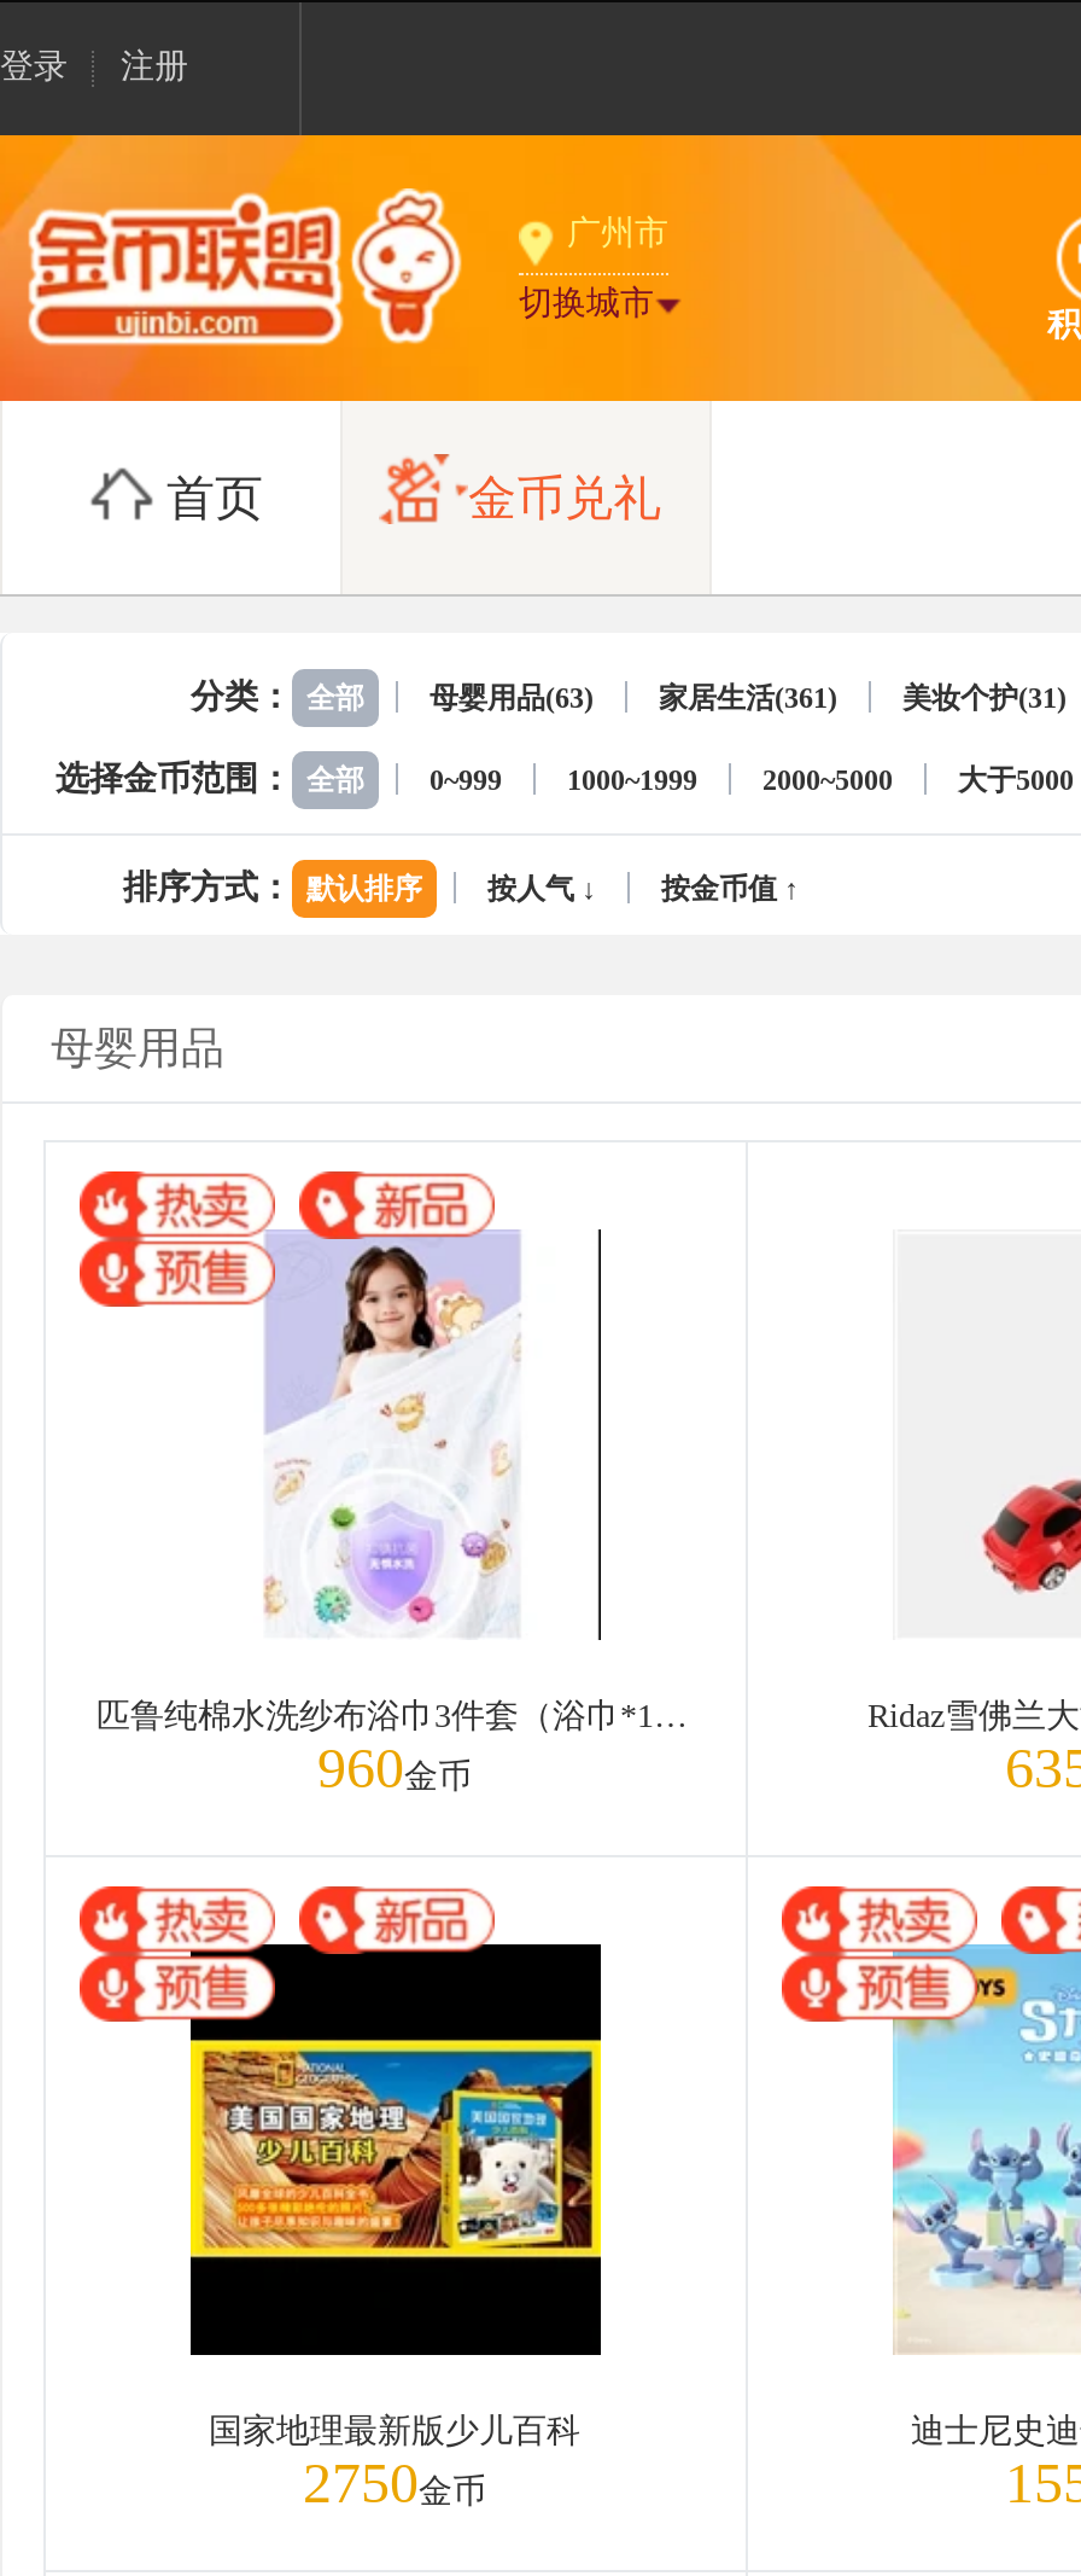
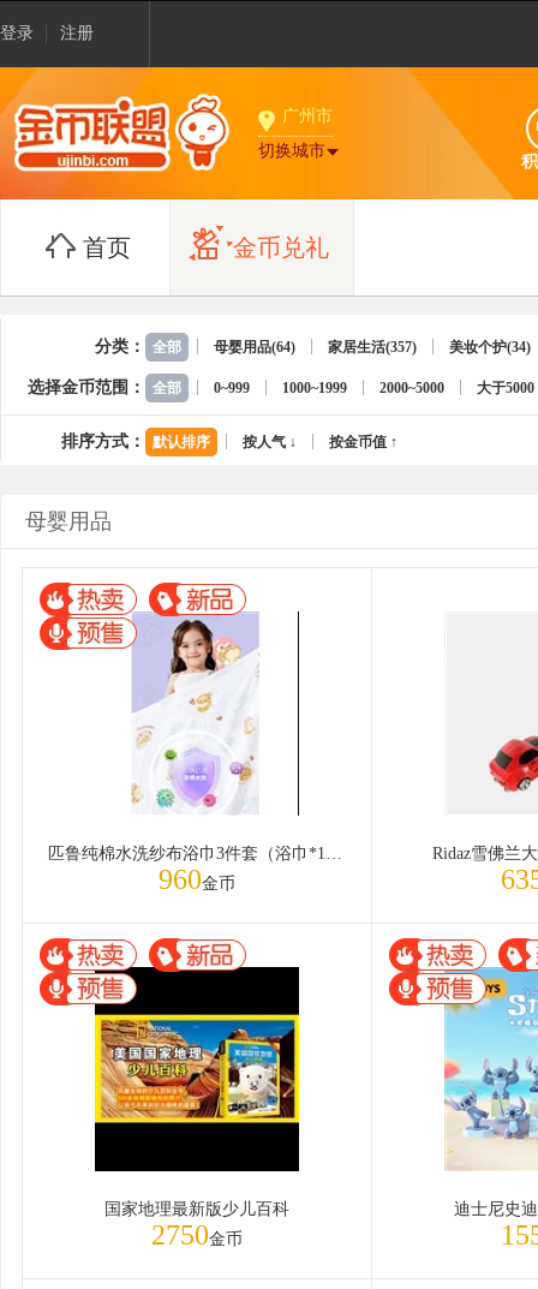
- 母婴用品(63)
+ 母婴用品(64)

- 家居生活(361)
+ 家居生活(357)

- 美妆个护(31)
+ 美妆个护(34)
